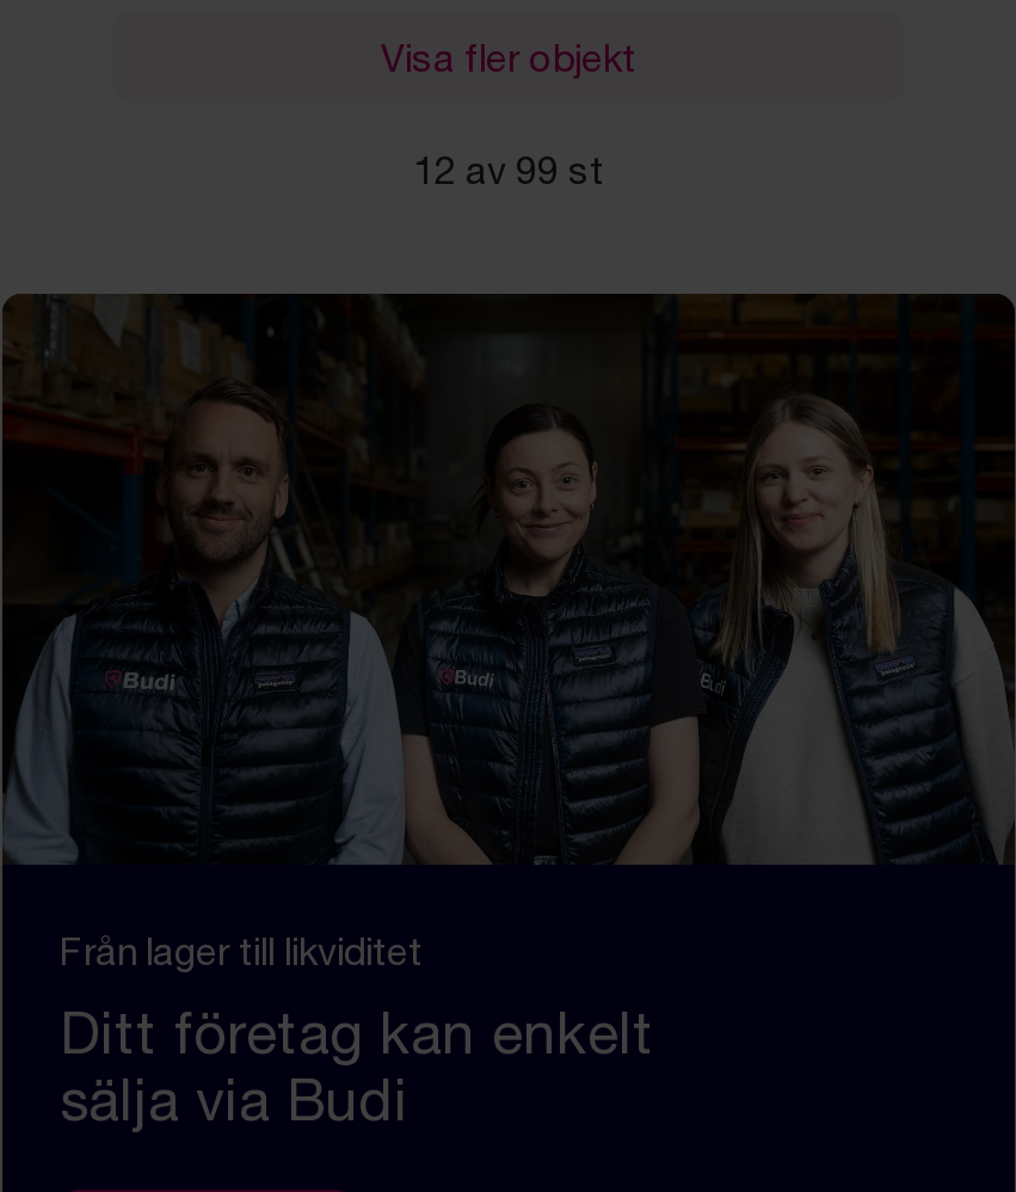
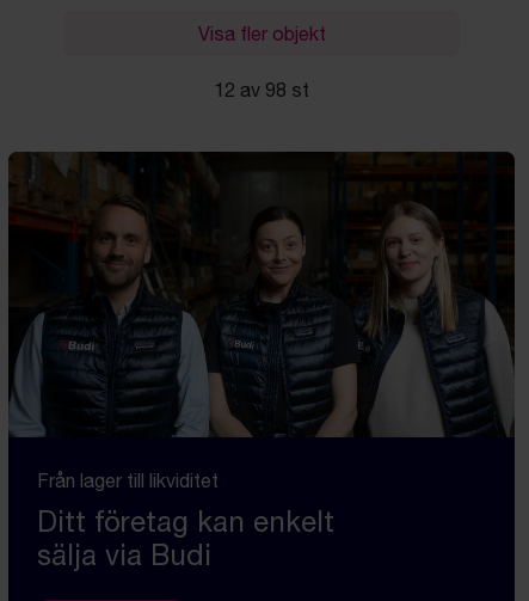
- 12 av 99 st
+ 12 av 98 st
